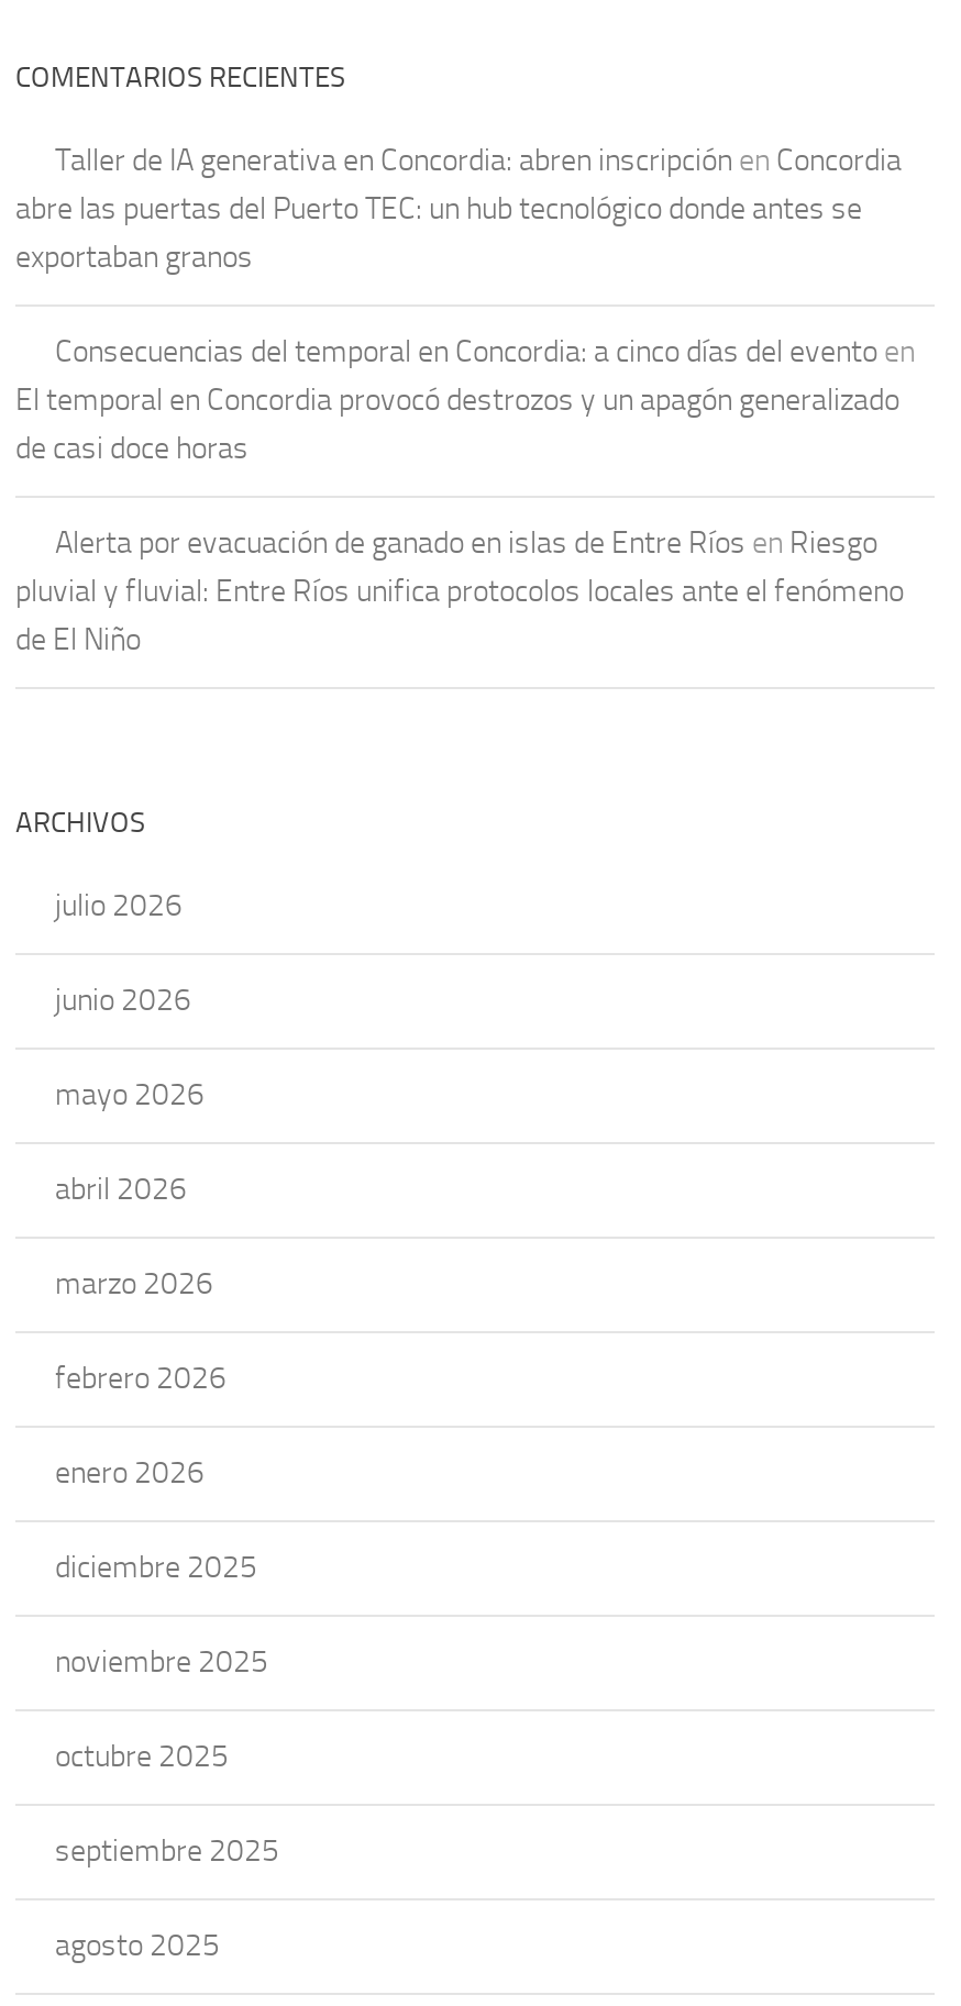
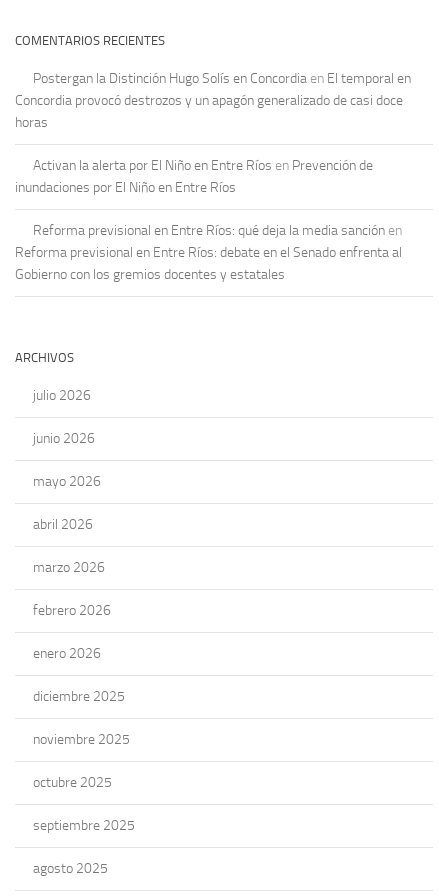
- Taller de IA generativa en Concordia: abren inscripción en Concordia
- abre las puertas del Puerto TEC: un hub tecnológico donde antes se
- exportaban granos
+ Postergan la Distinción Hugo Solís en Concordia en El temporal en
+ Concordia provocó destrozos y un apagón generalizado de casi doce
+ horas

- Consecuencias del temporal en Concordia: a cinco días del evento en
- El temporal en Concordia provocó destrozos y un apagón generalizado
- de casi doce horas
+ Activan la alerta por El Niño en Entre Ríos en Prevención de
+ inundaciones por El Niño en Entre Ríos

- Alerta por evacuación de ganado en islas de Entre Ríos en Riesgo
- pluvial y fluvial: Entre Ríos unifica protocolos locales ante el fenómeno
- de El Niño
+ Reforma previsional en Entre Ríos: qué deja la media sanción en
+ Reforma previsional en Entre Ríos: debate en el Senado enfrenta al
+ Gobierno con los gremios docentes y estatales
